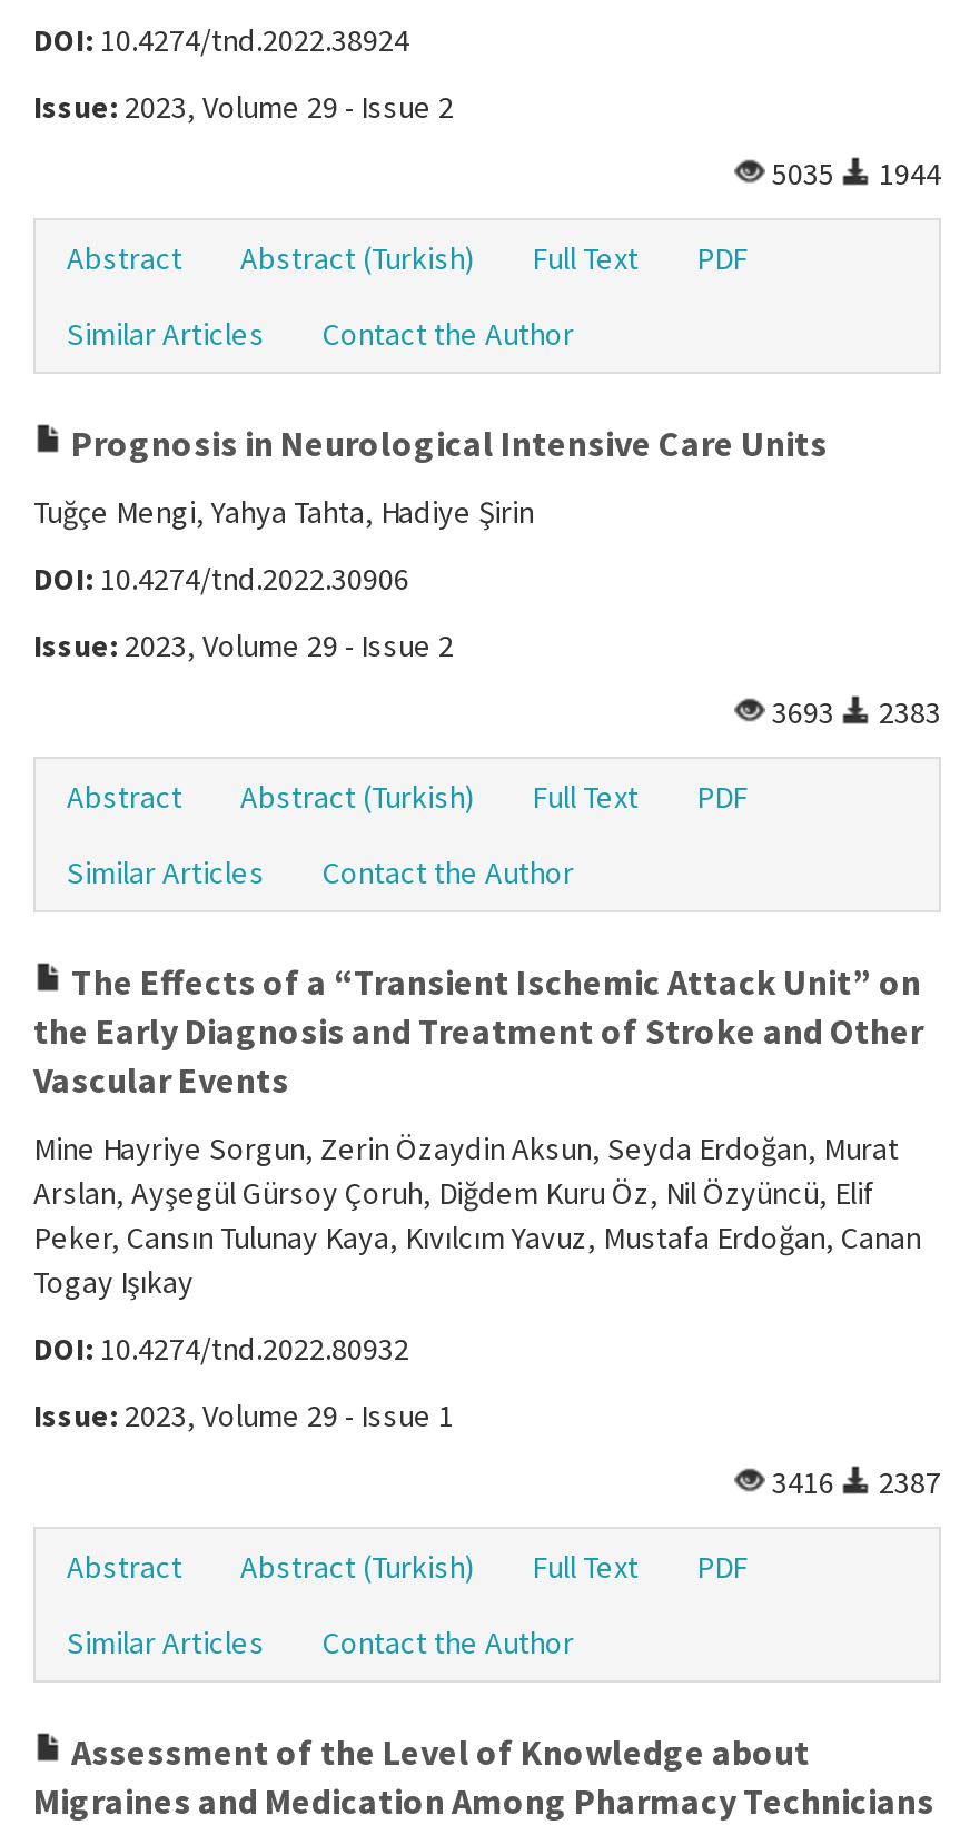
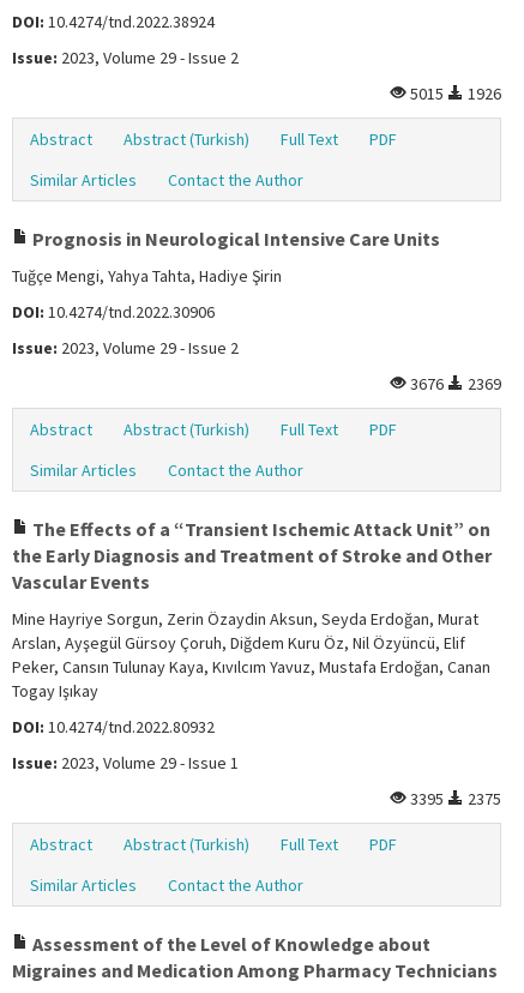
- 5035
+ 5015

- 1944
+ 1926

- 3693
+ 3676

- 2383
+ 2369

- 3416
+ 3395

- 2387
+ 2375
